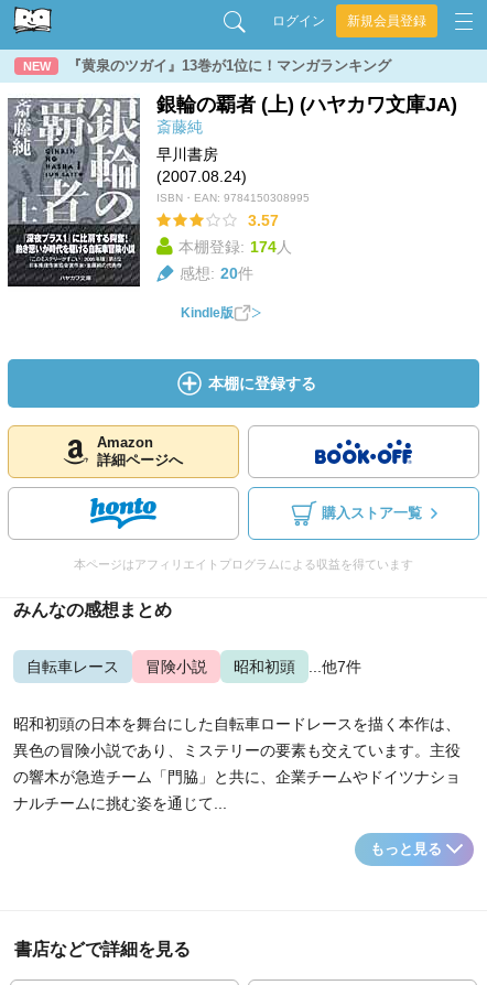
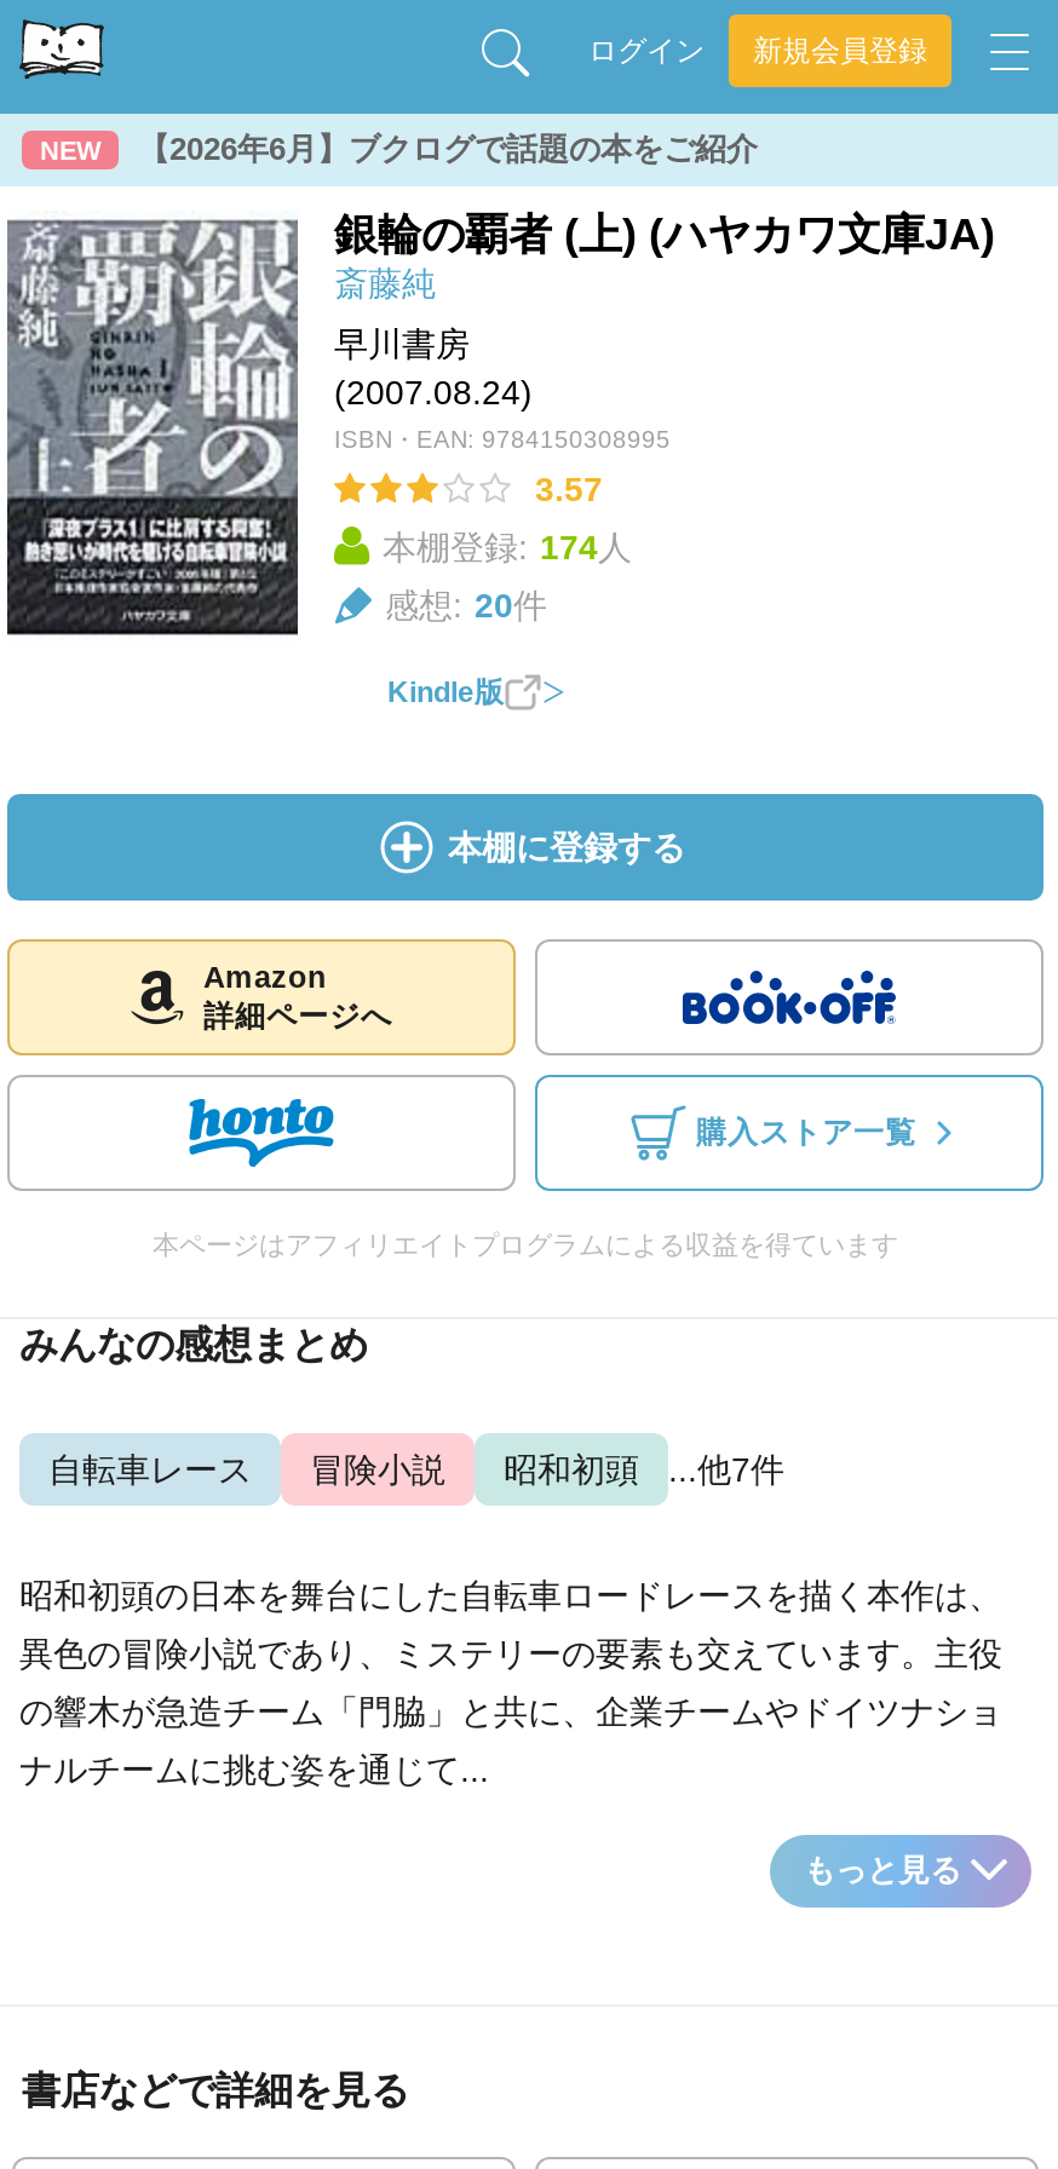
- 『黄泉のツガイ』13巻が1位に！マンガランキング
+ 【2026年6月】ブクログで話題の本をご紹介
